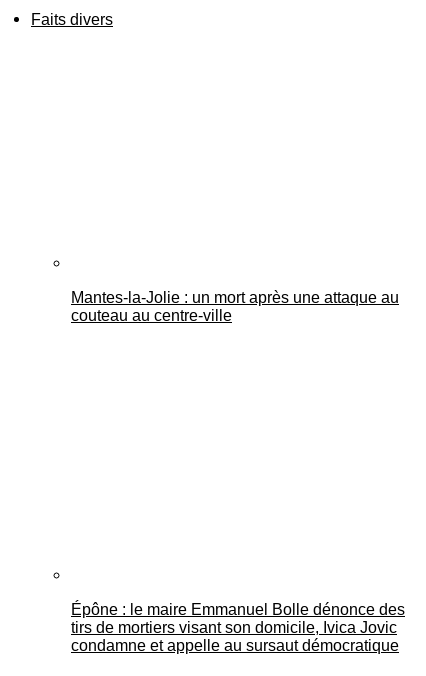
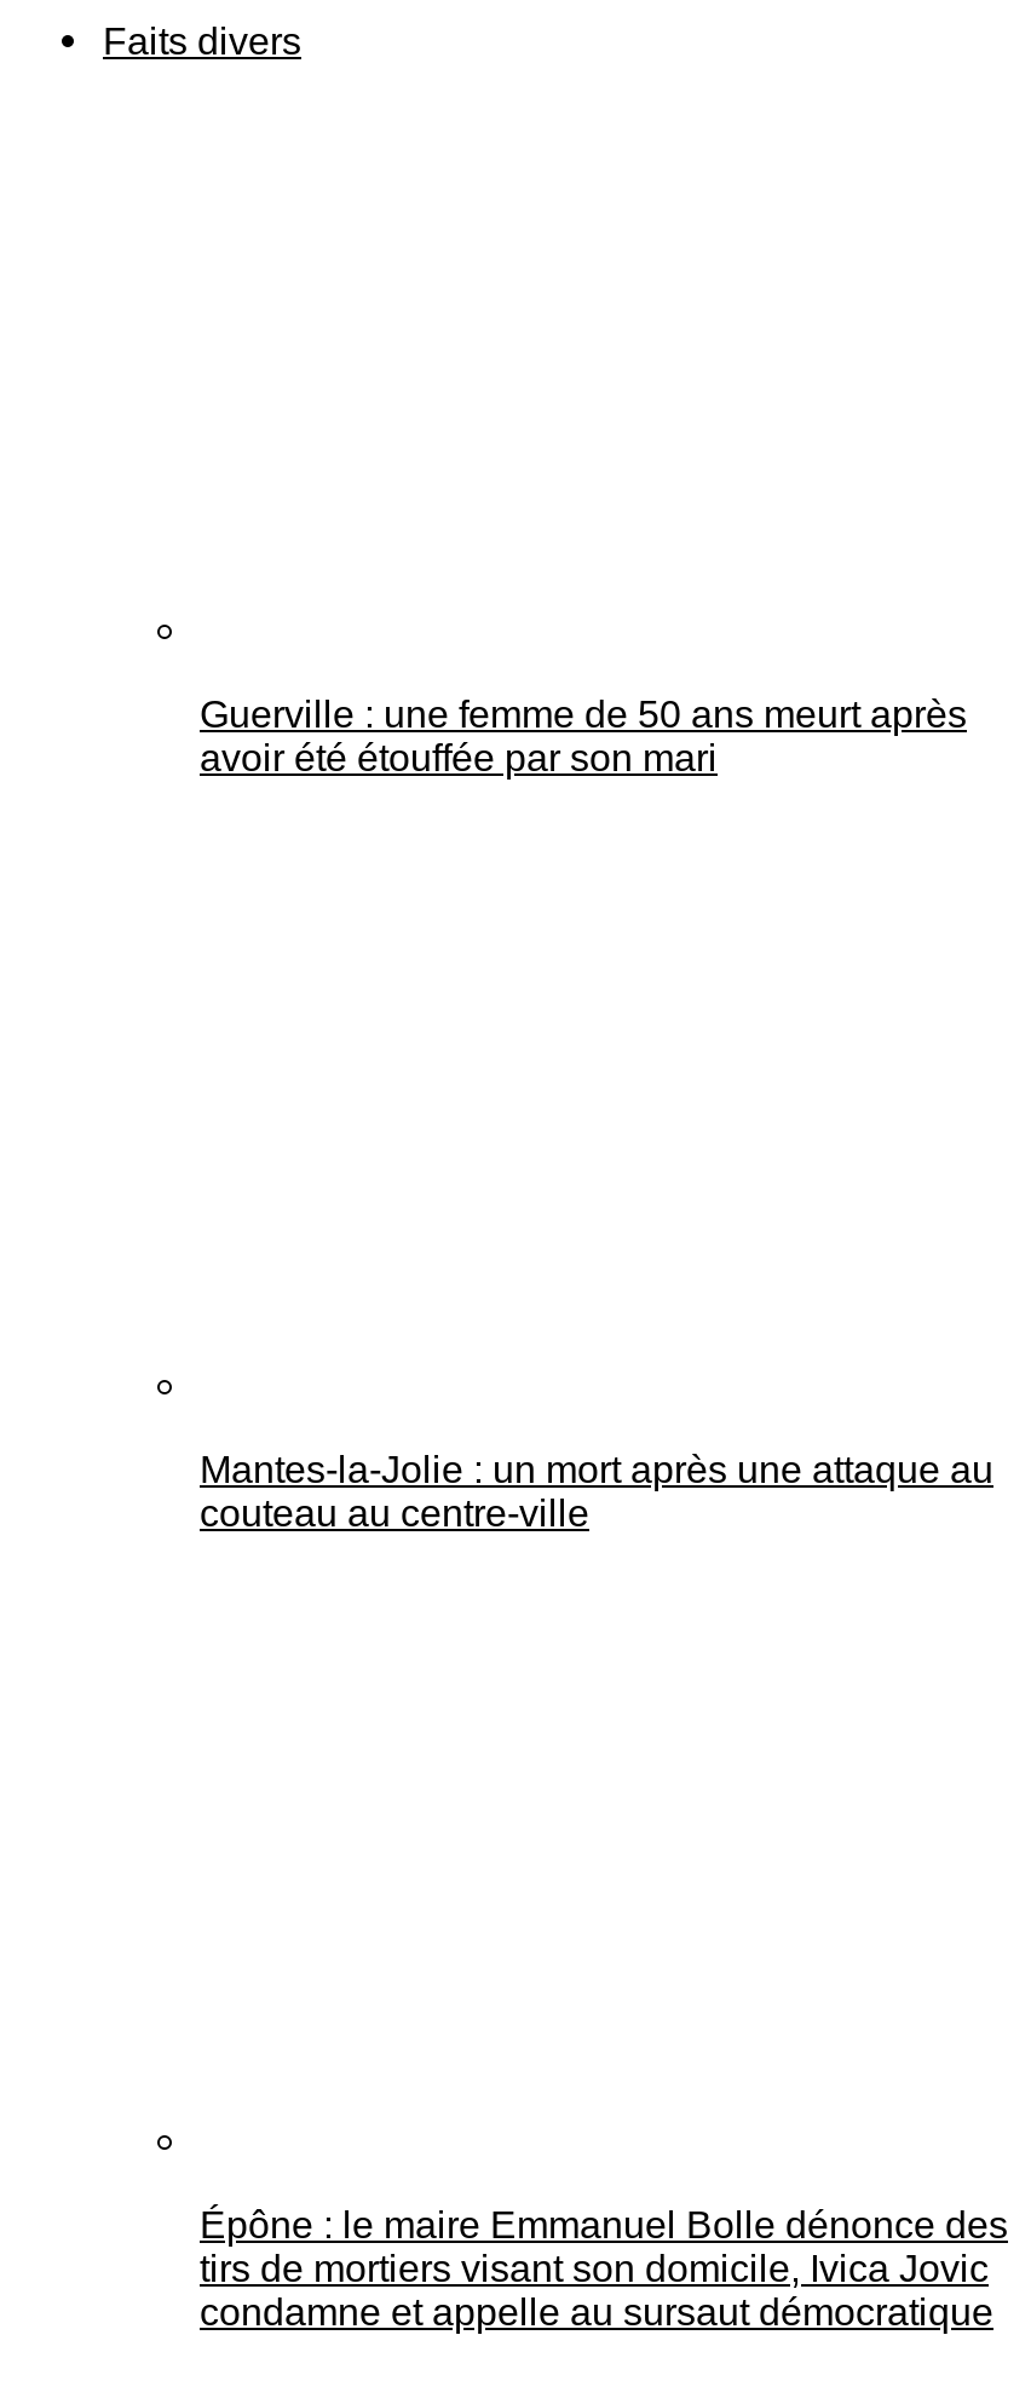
+ Guerville : une femme de 50 ans meurt après
+ avoir été étouffée par son mari
